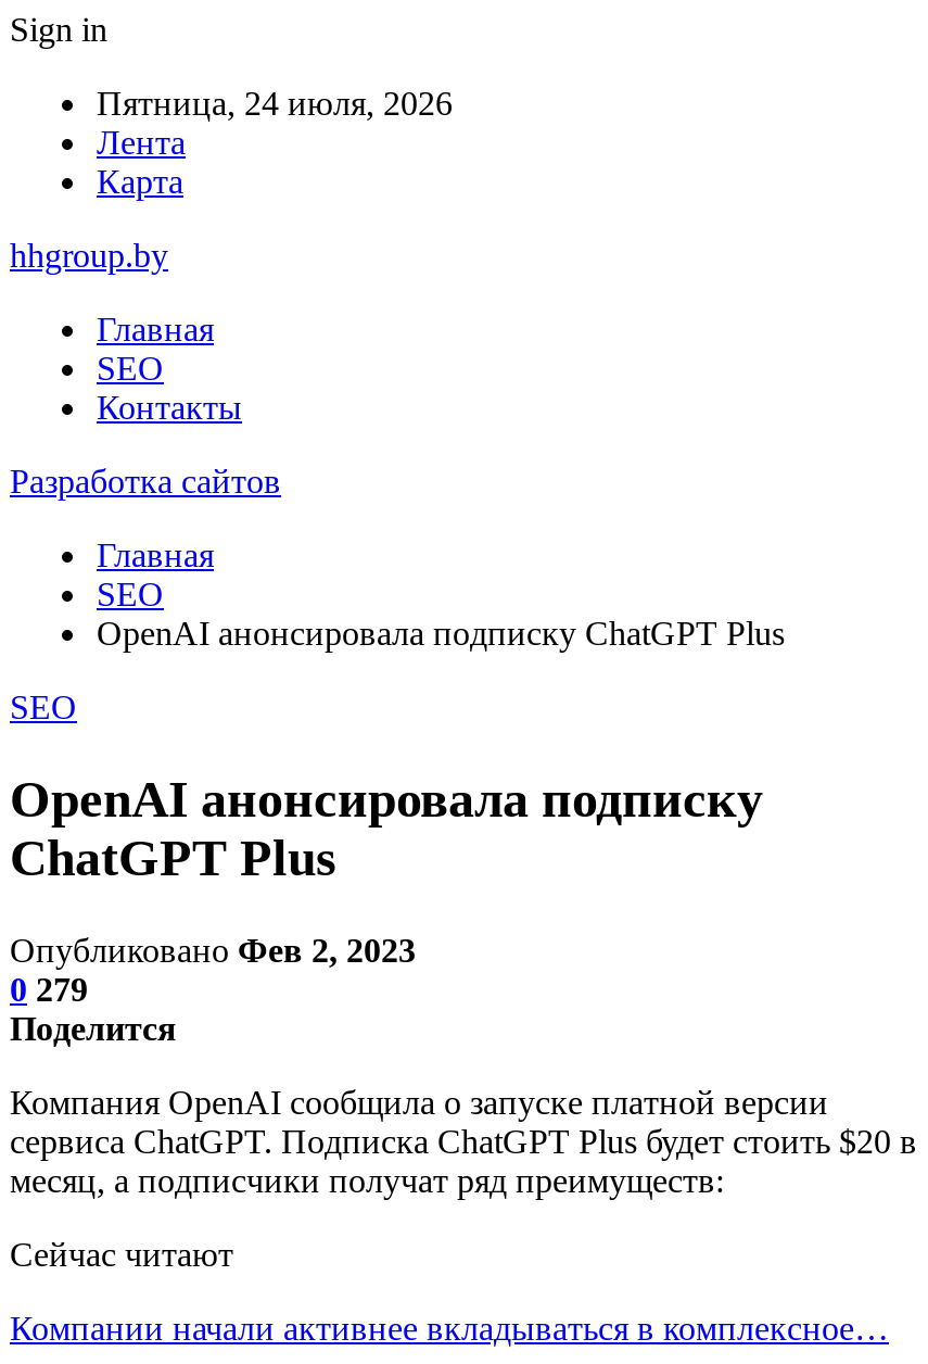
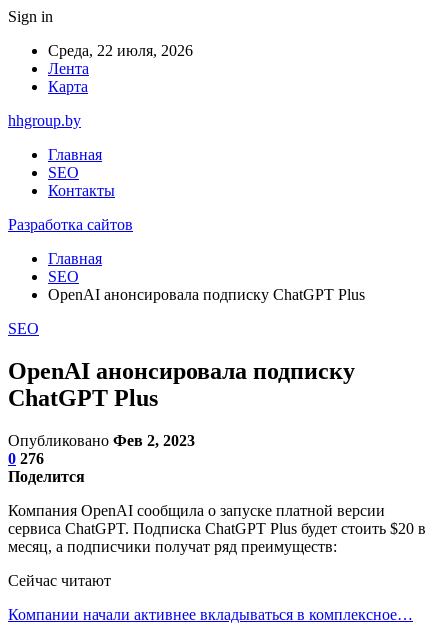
- Пятница, 24 июля, 2026
+ Среда, 22 июля, 2026

- 0 279
+ 0 276
